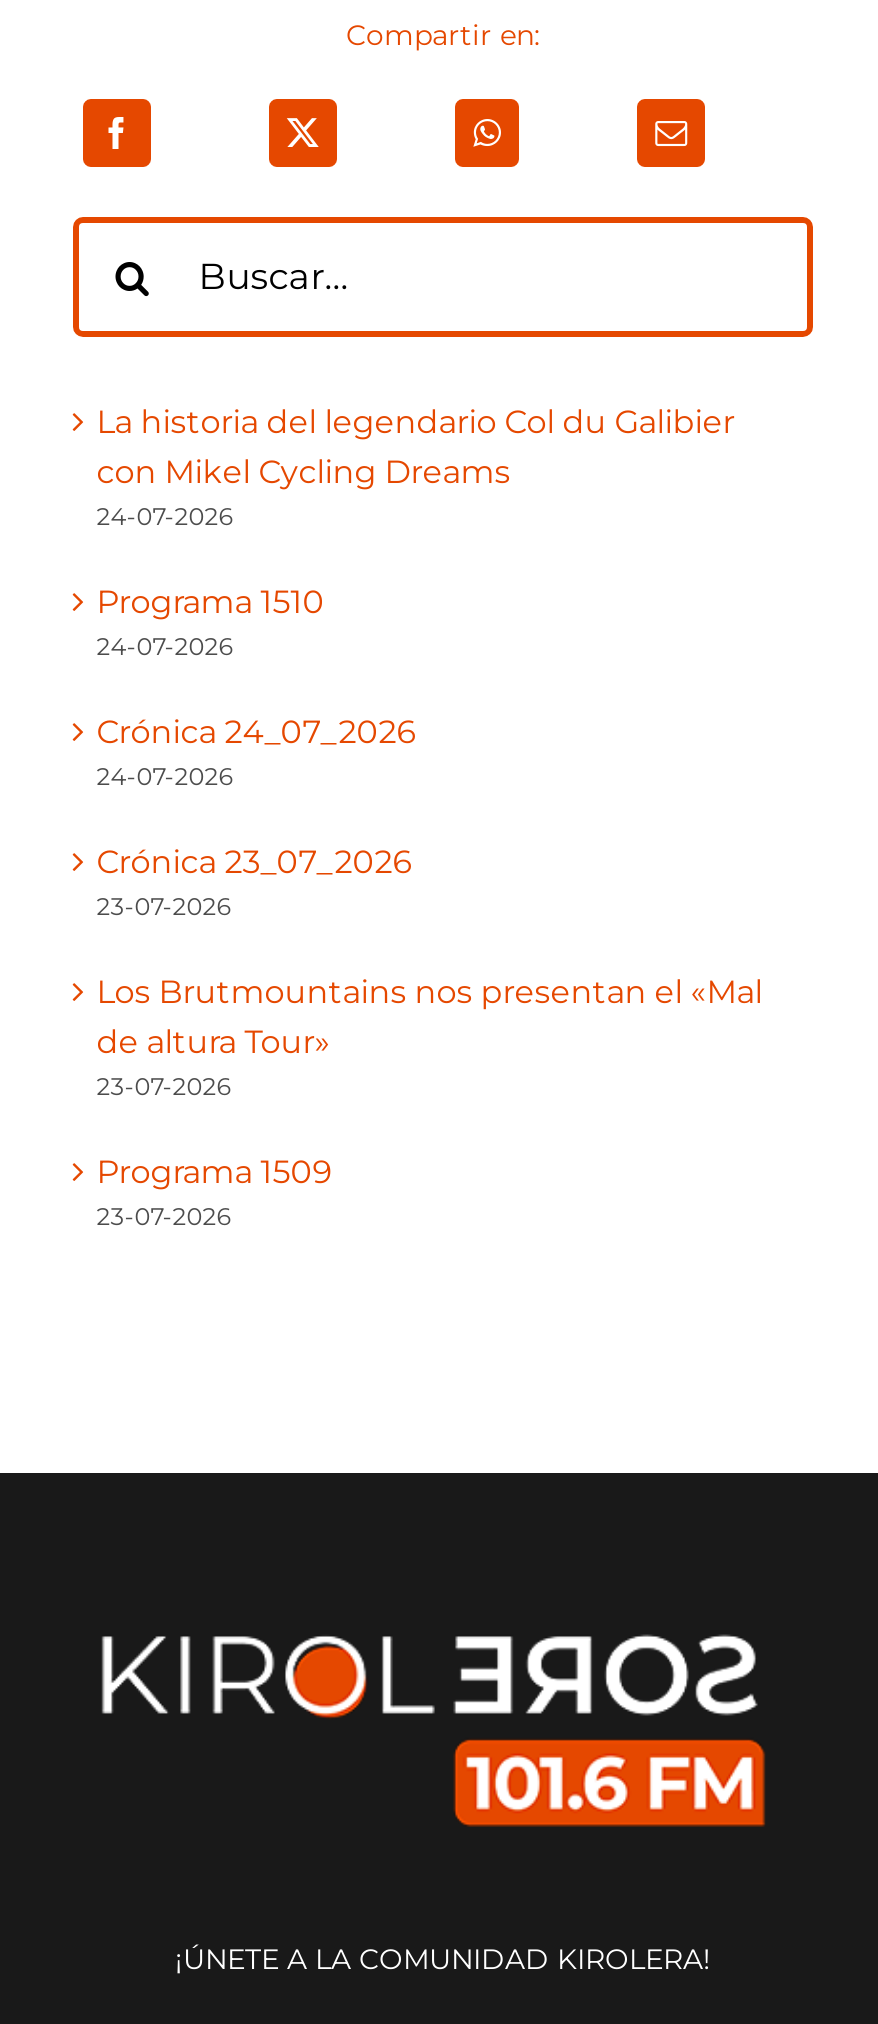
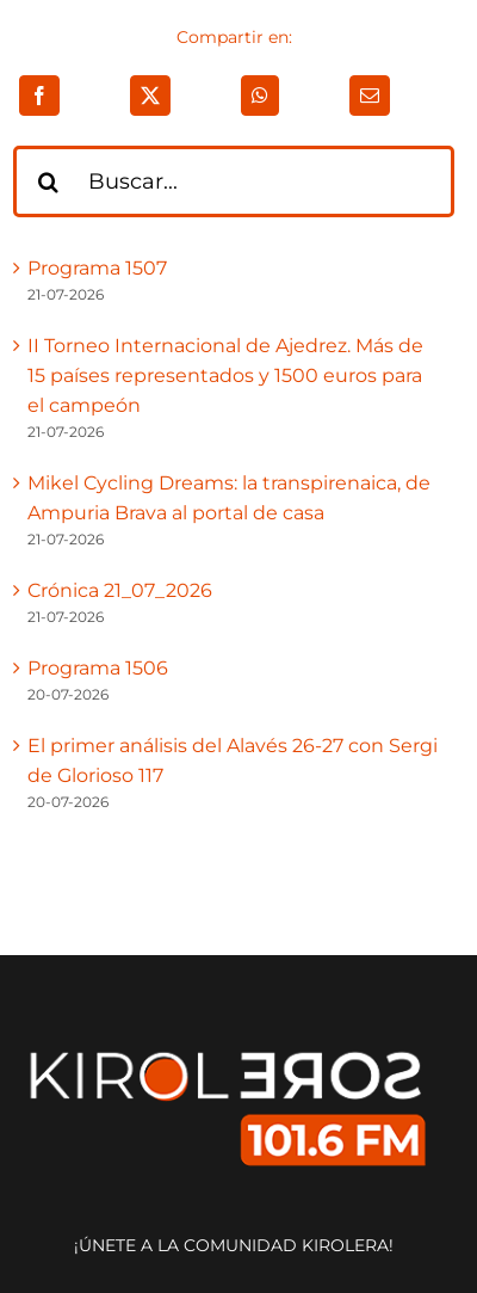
- La historia del legendario Col du Galibier
- con Mikel Cycling Dreams
- 24-07-2026
+ Programa 1507
+ 21-07-2026

- Programa 1510
- 24-07-2026
+ II Torneo Internacional de Ajedrez. Más de
+ 15 países representados y 1500 euros para
+ el campeón
+ 21-07-2026

- Crónica 24_07_2026
- 24-07-2026
+ Mikel Cycling Dreams: la transpirenaica, de
+ Ampuria Brava al portal de casa
+ 21-07-2026

- Crónica 23_07_2026
- 23-07-2026
+ Crónica 21_07_2026
+ 21-07-2026

- Los Brutmountains nos presentan el «Mal
- de altura Tour»
- 23-07-2026
+ Programa 1506
+ 20-07-2026

- Programa 1509
- 23-07-2026
+ El primer análisis del Alavés 26-27 con Sergi
+ de Glorioso 117
+ 20-07-2026
